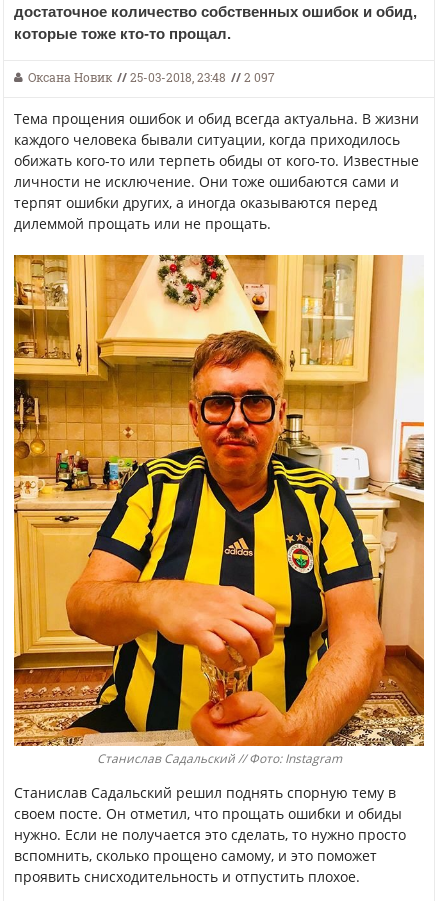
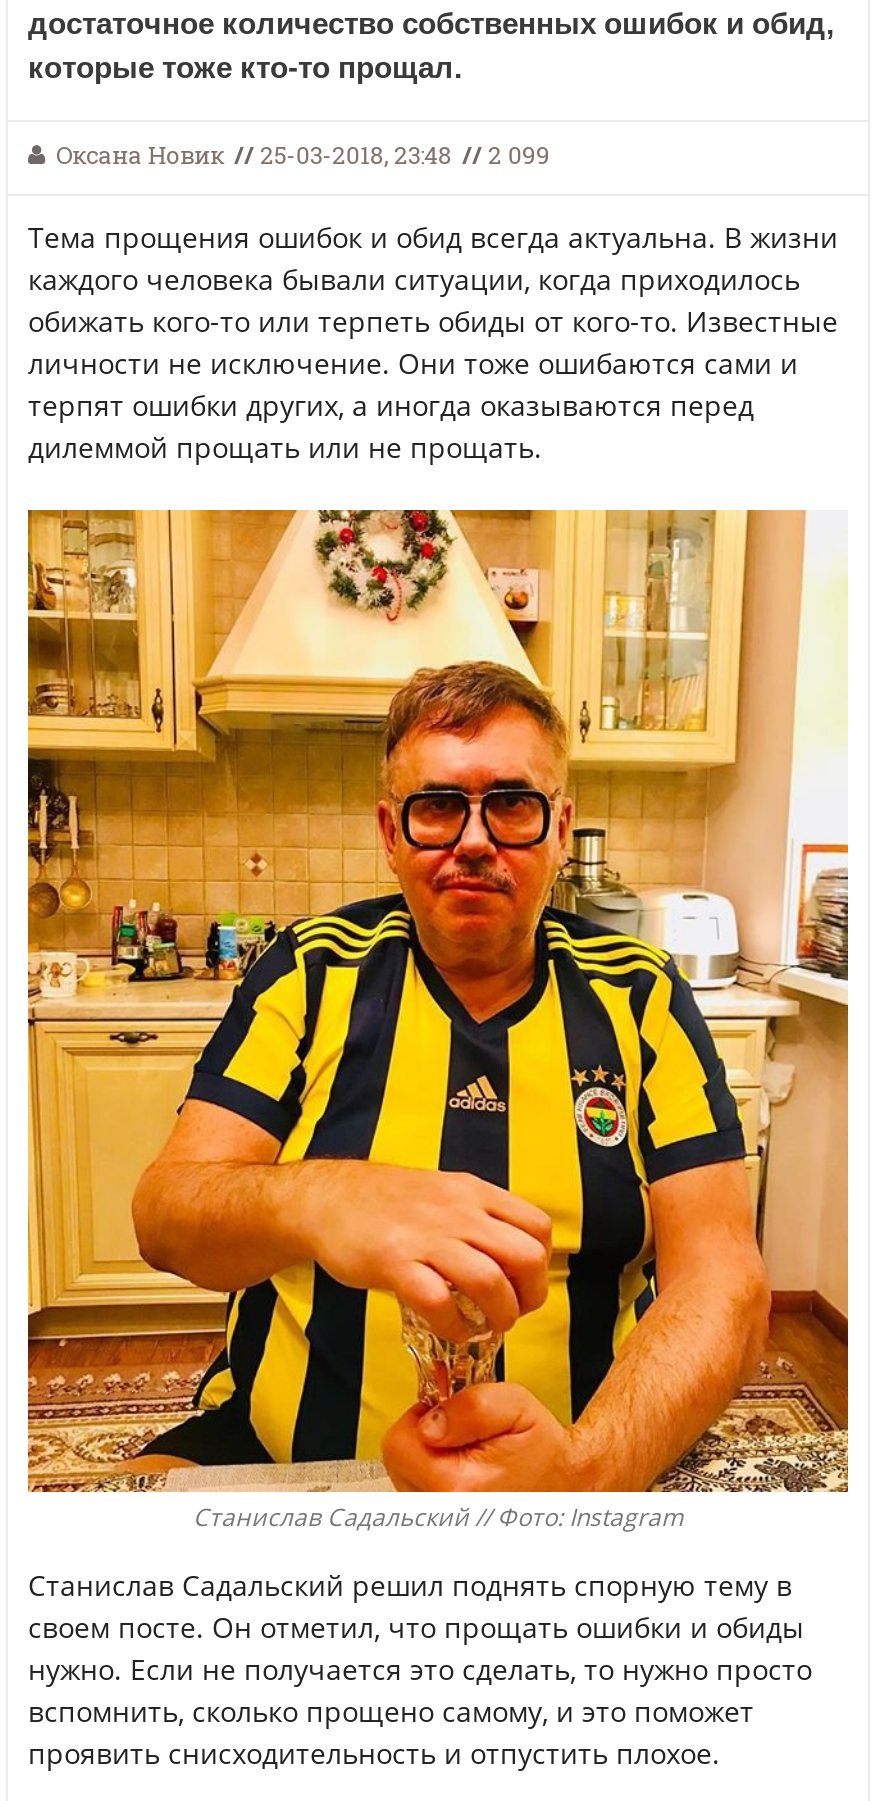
- Оксана Новик // 25-03-2018, 23:48 // 2 097
+ Оксана Новик // 25-03-2018, 23:48 // 2 099
